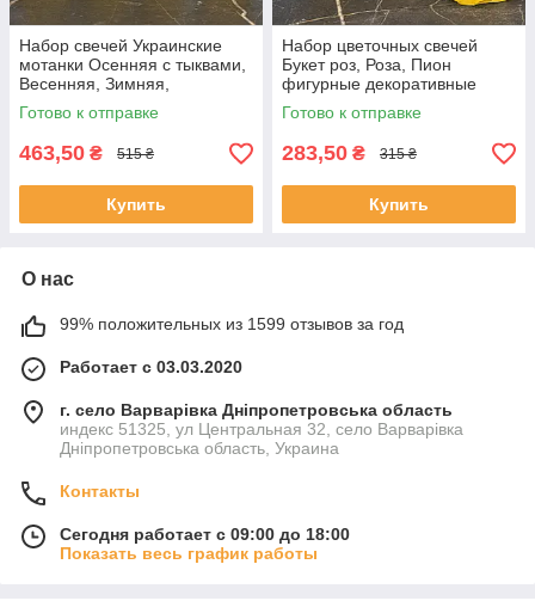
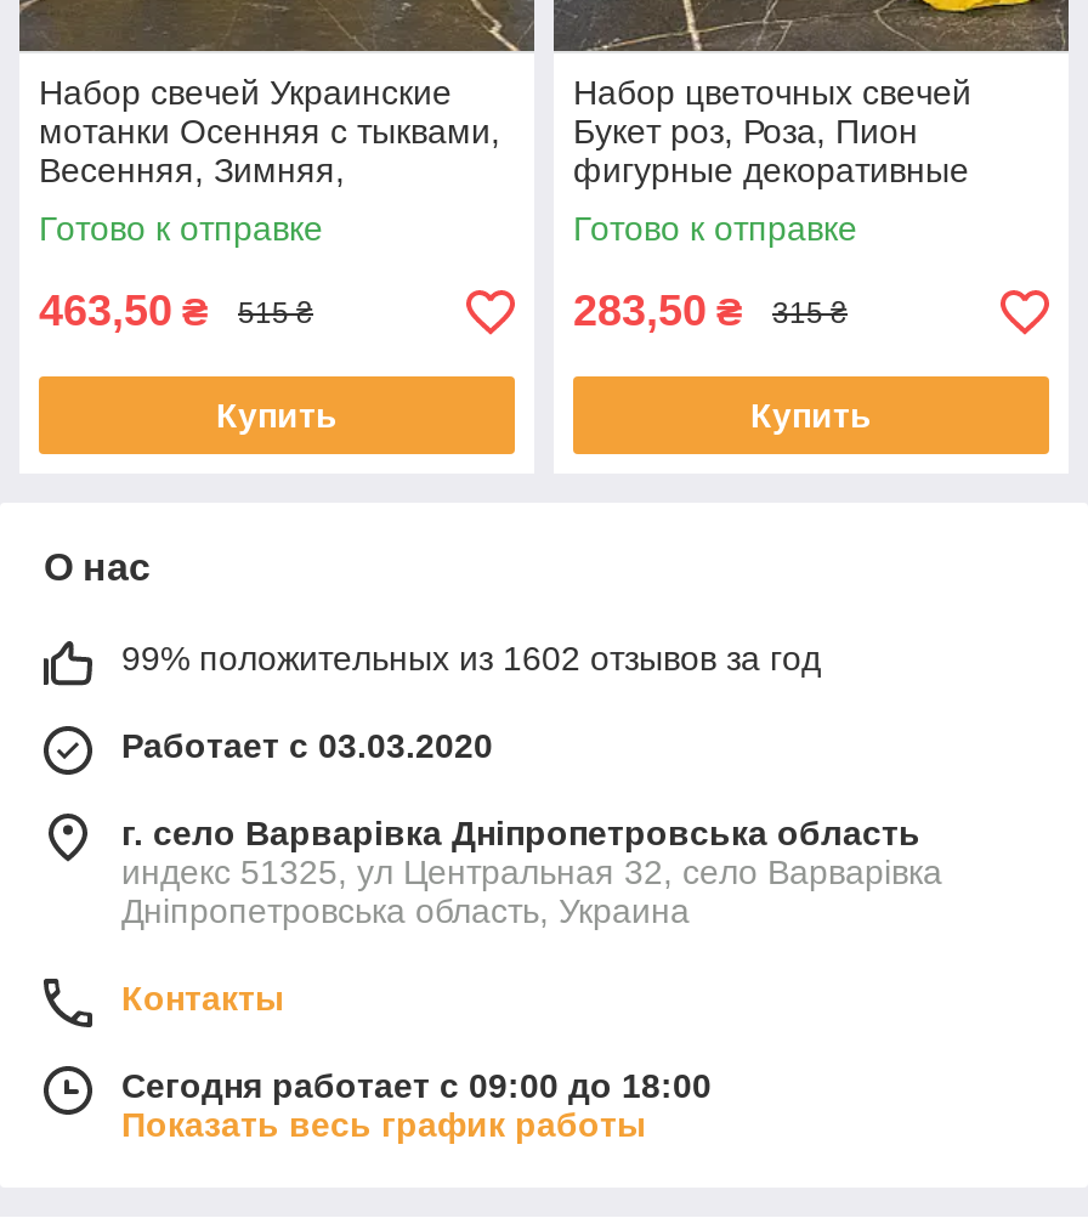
- 99% положительных из 1599 отзывов за год
+ 99% положительных из 1602 отзывов за год
